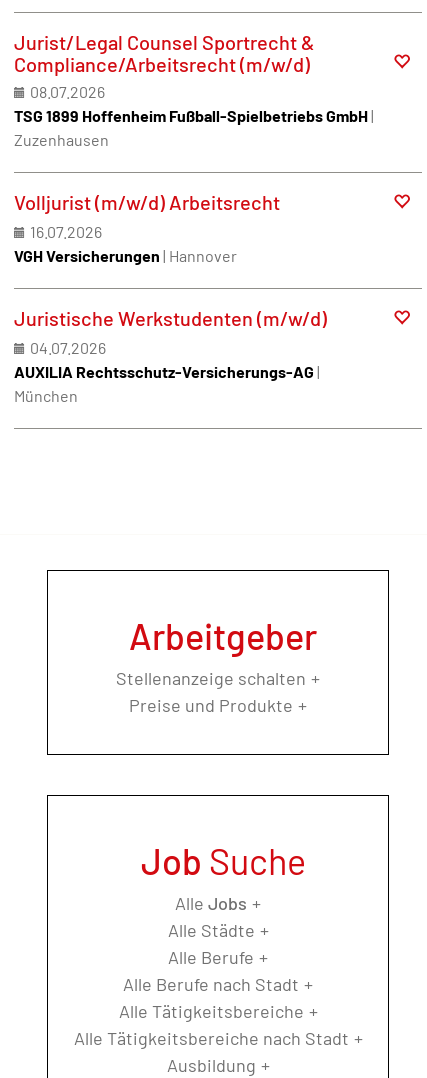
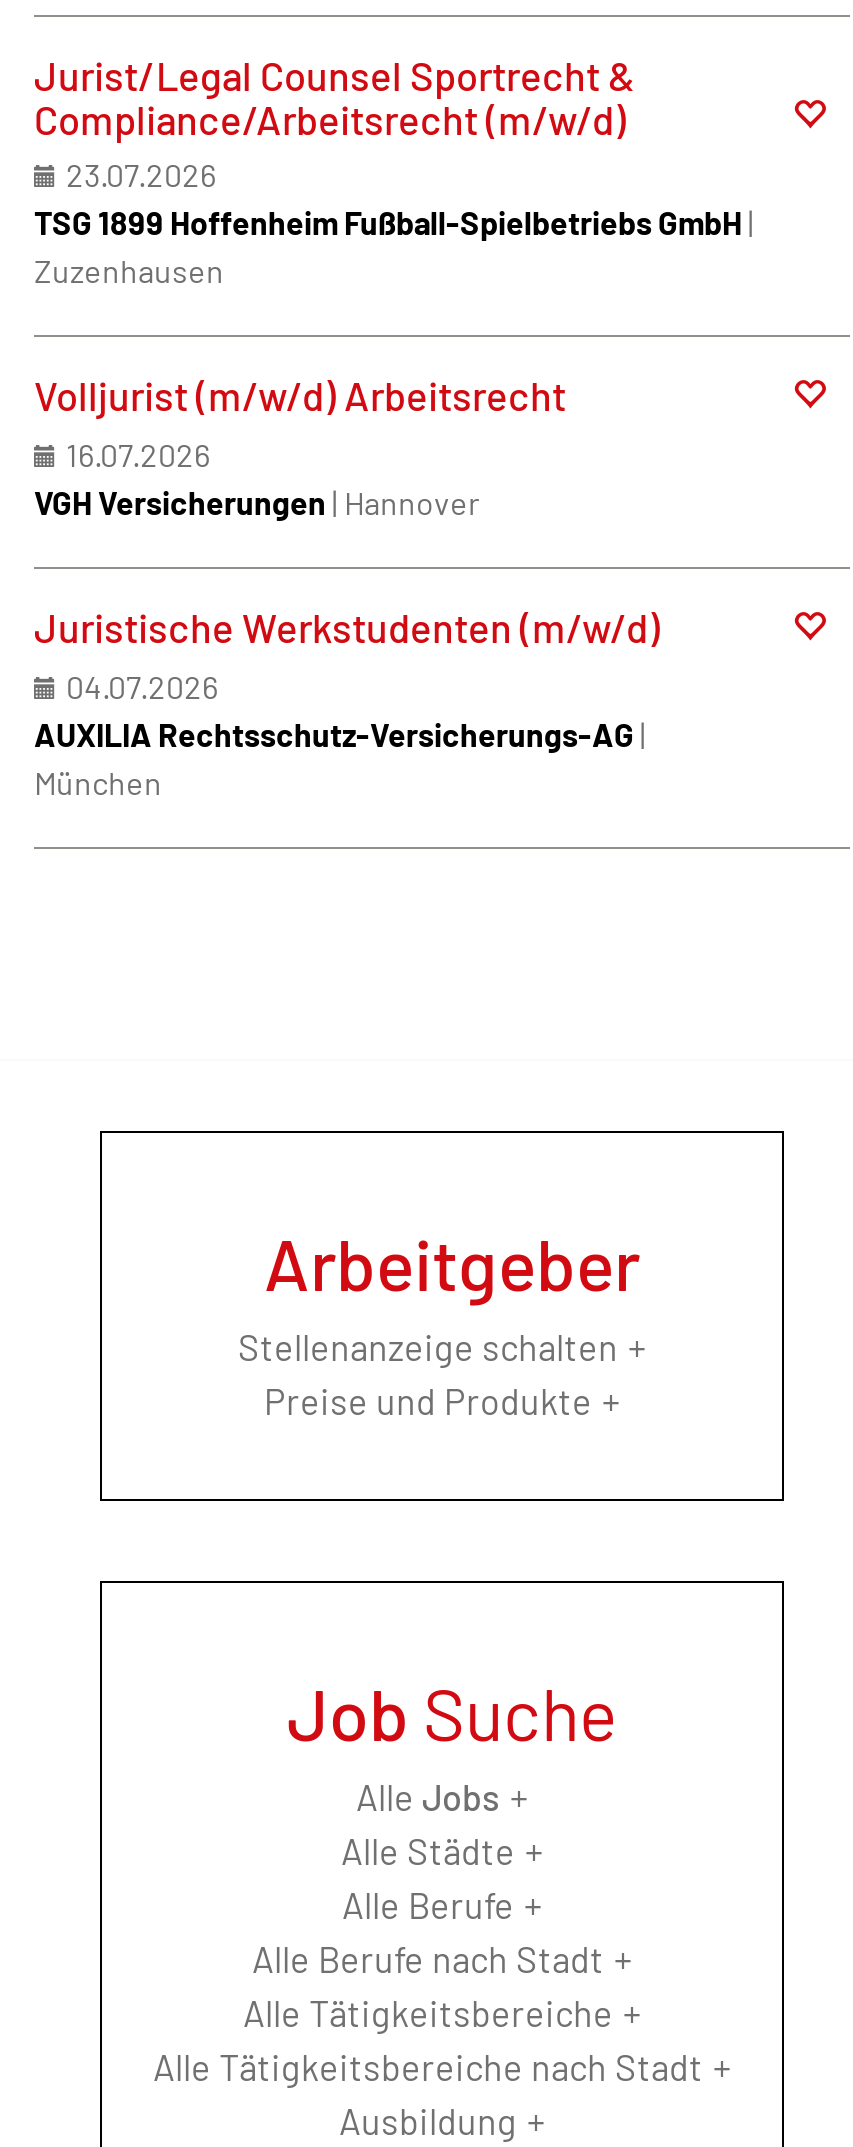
- 08.07.2026
+ 23.07.2026
